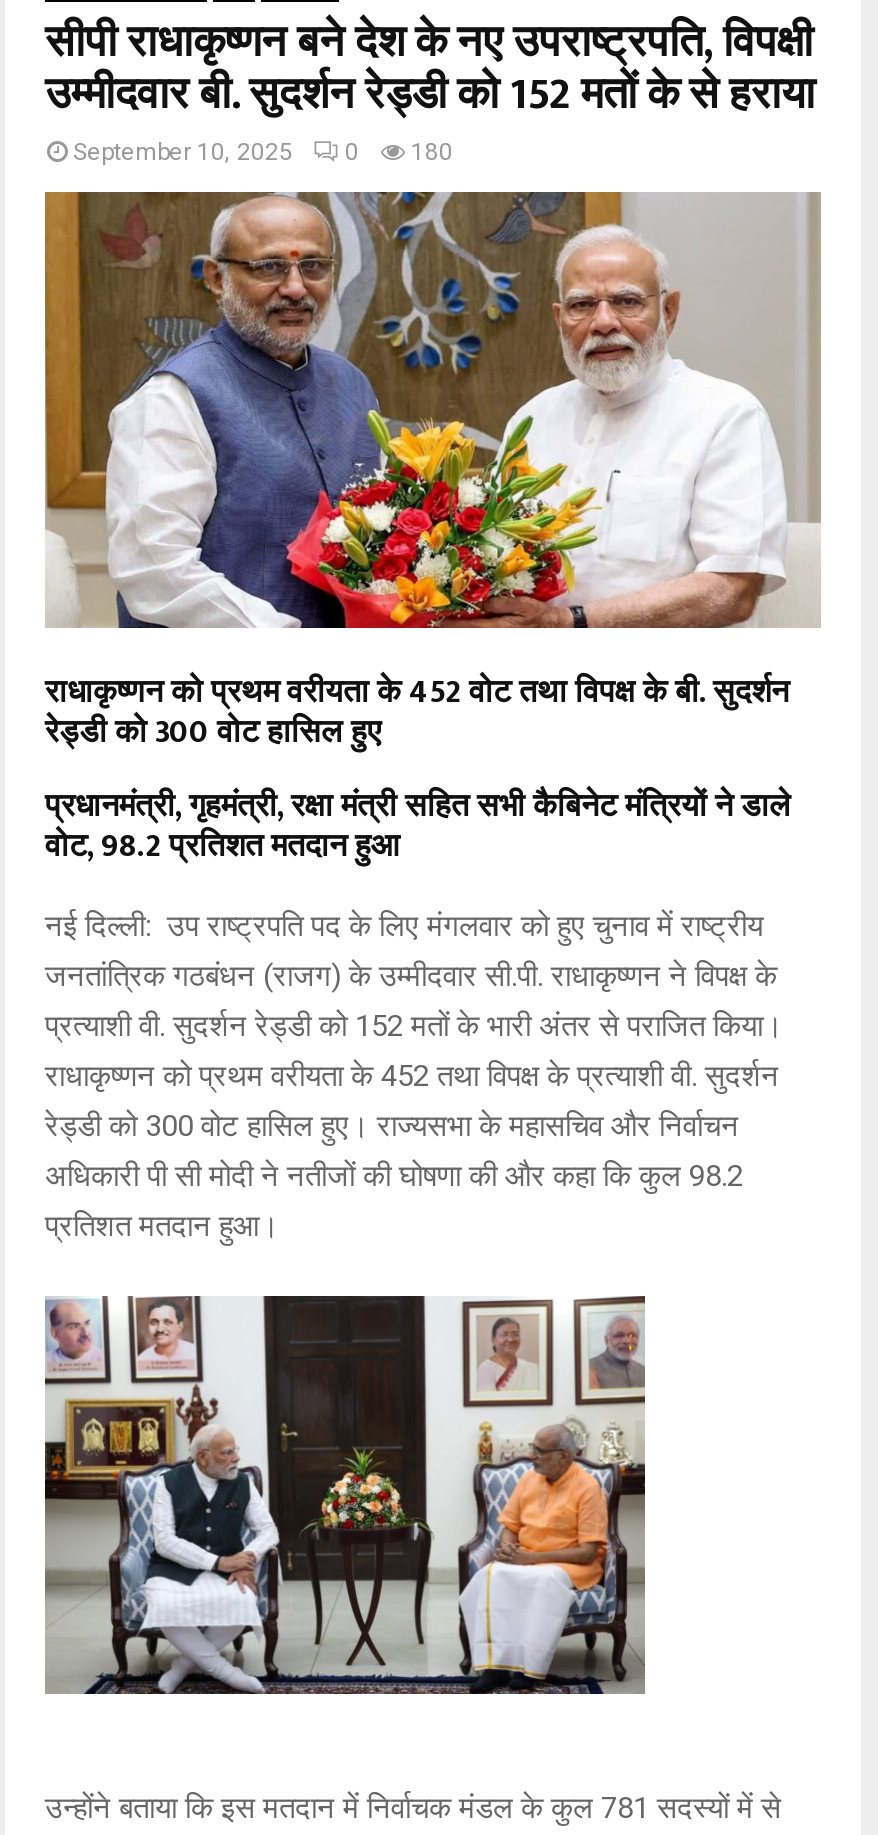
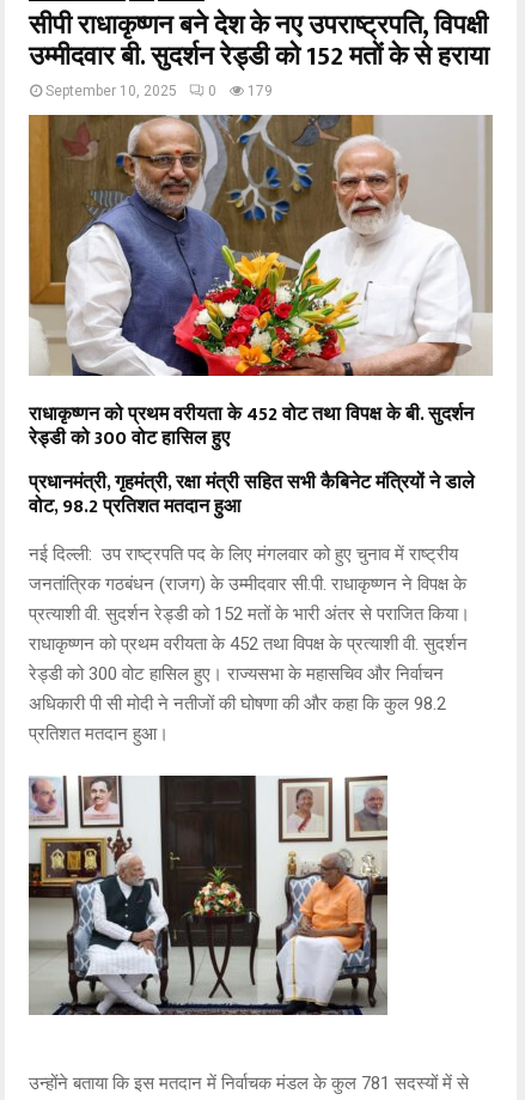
- September 10, 2025 0 180
+ September 10, 2025 0 179
